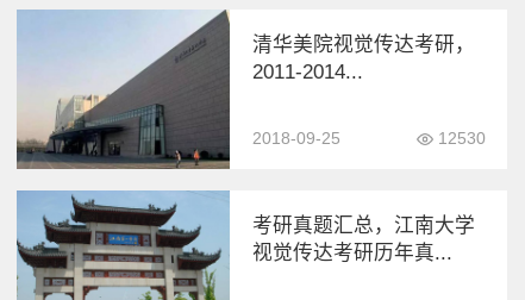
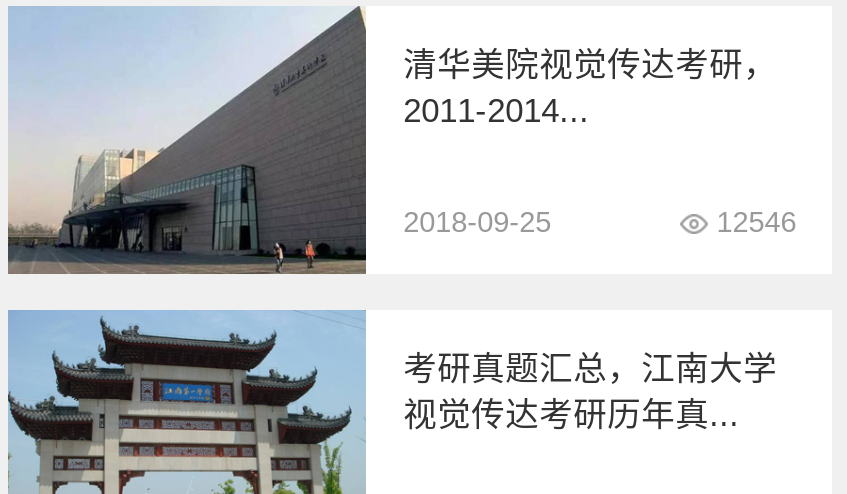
- 12530
+ 12546
